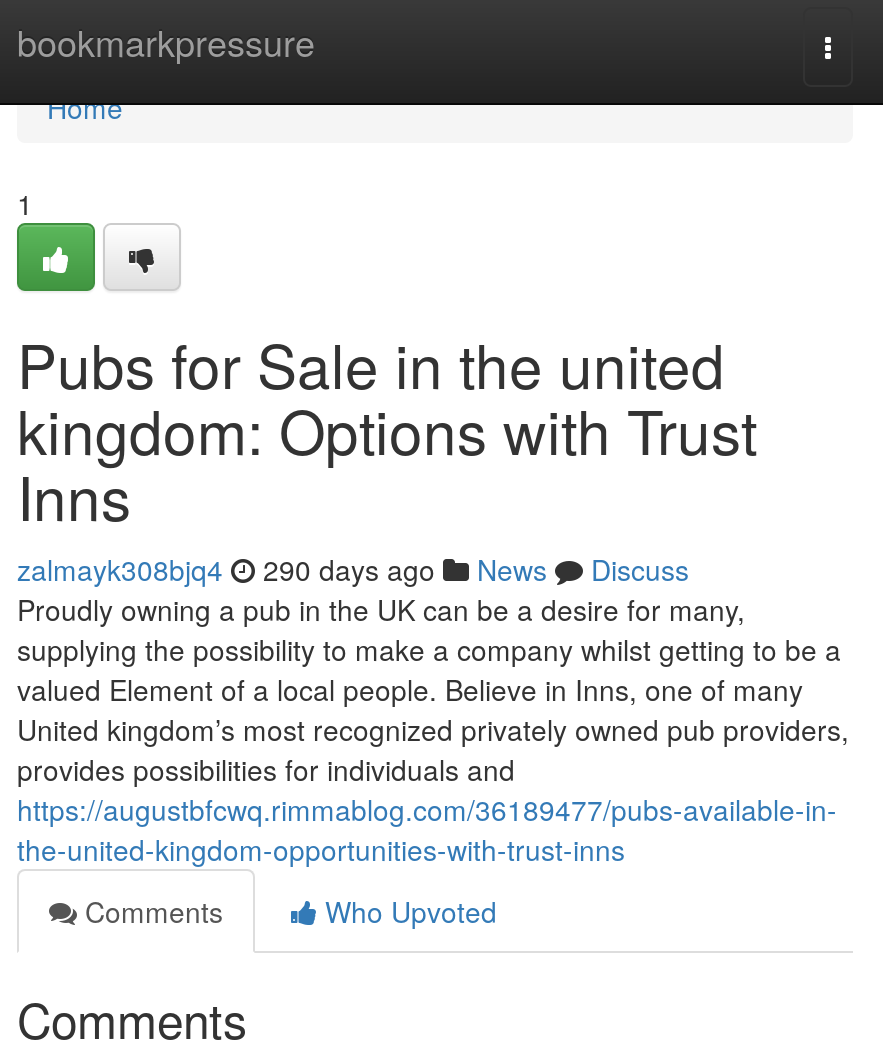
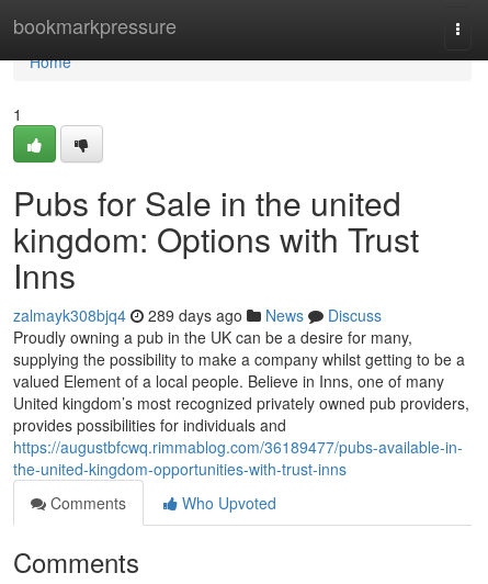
- zalmayk308bjq4 290 days ago News Discuss
+ zalmayk308bjq4 289 days ago News Discuss
